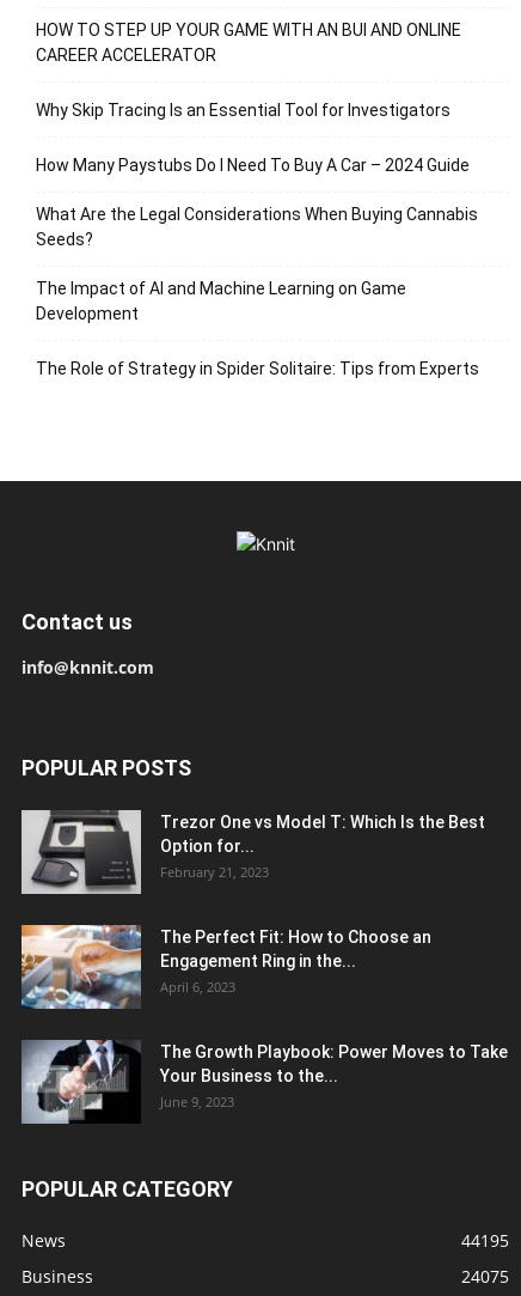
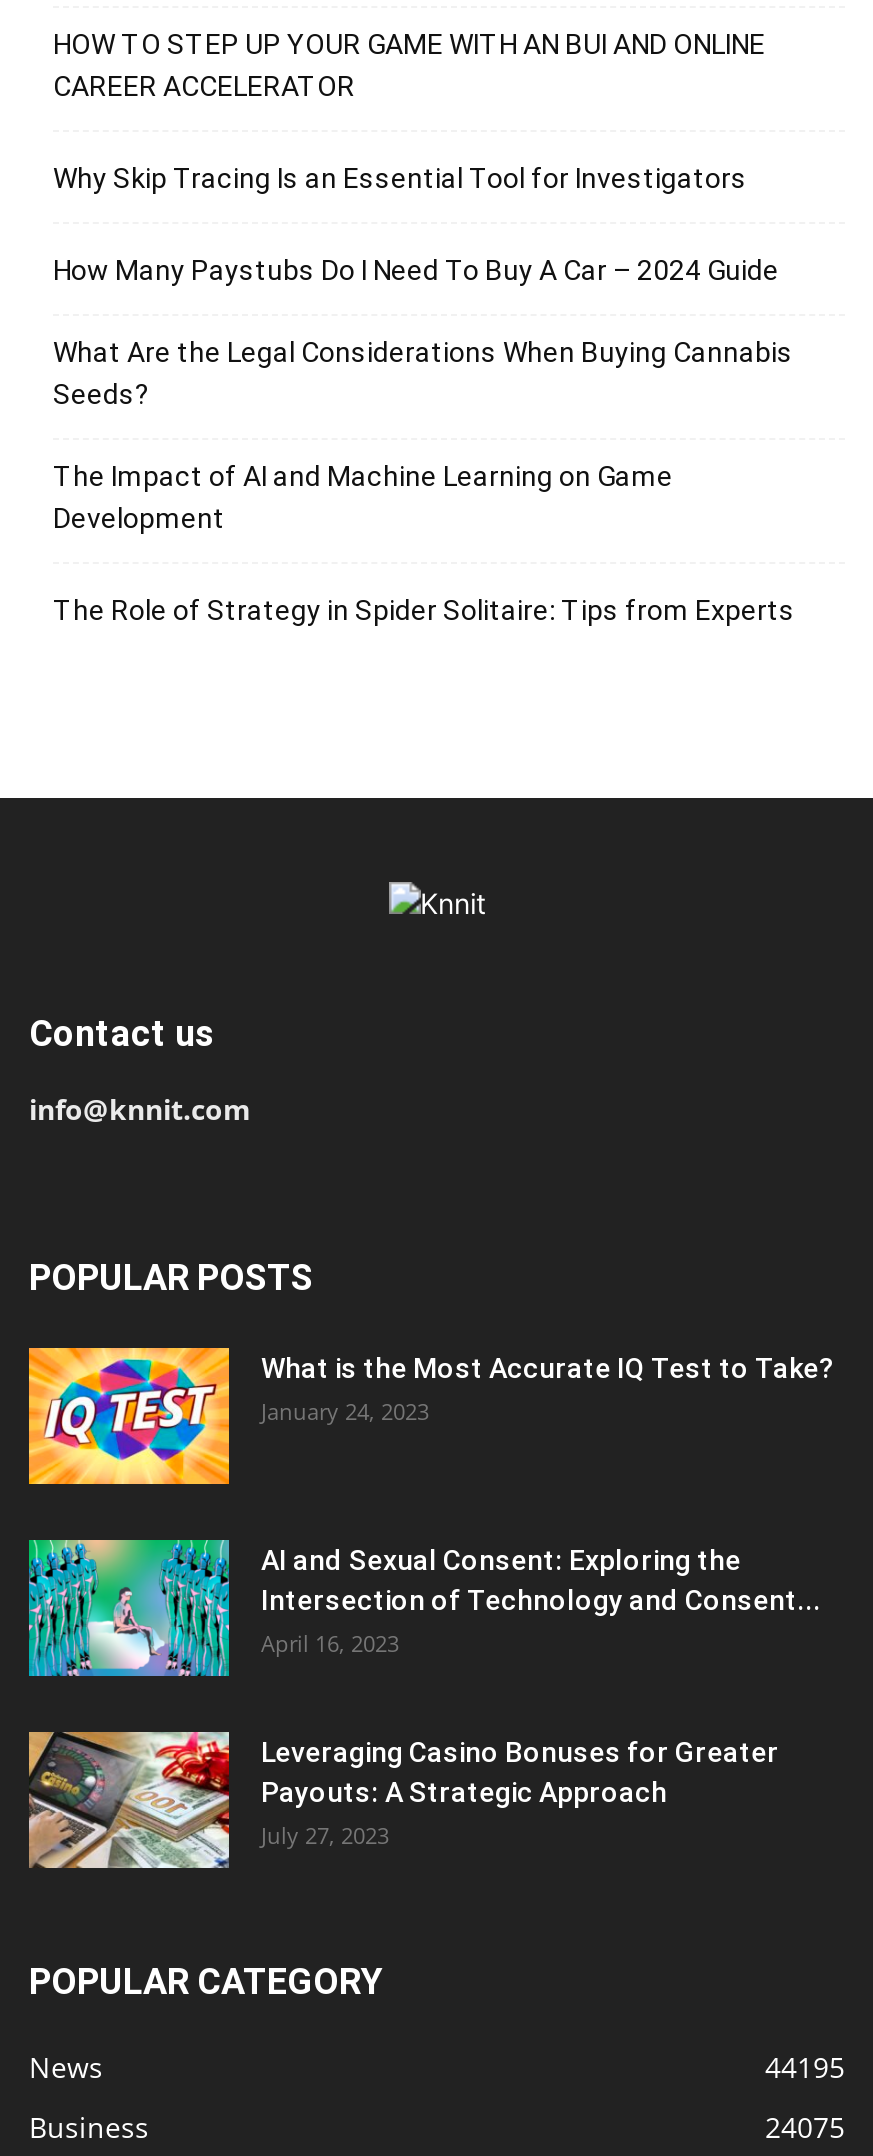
- [image]
- Trezor One vs Model T: Which Is the Best
- Option for...
- February 21, 2023
+ [image]
+ What is the Most Accurate IQ Test to Take?
+ January 24, 2023

- [image]
- The Perfect Fit: How to Choose an
- Engagement Ring in the...
- April 6, 2023
+ [image]
+ AI and Sexual Consent: Exploring the
+ Intersection of Technology and Consent...
+ April 16, 2023

- [image]
- The Growth Playbook: Power Moves to Take
- Your Business to the...
- June 9, 2023
+ [image]
+ Leveraging Casino Bonuses for Greater
+ Payouts: A Strategic Approach
+ July 27, 2023
